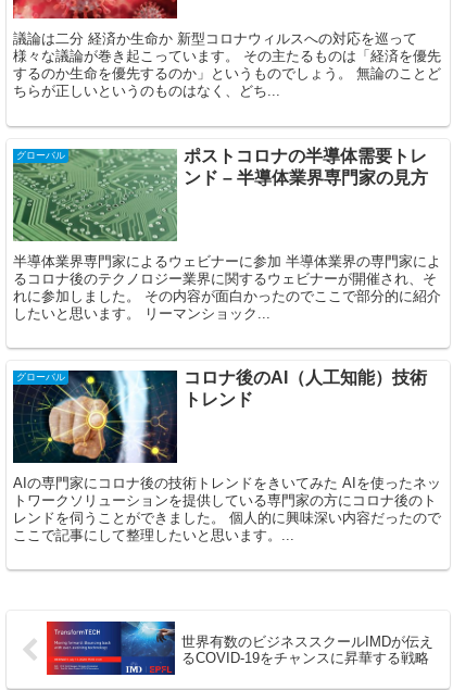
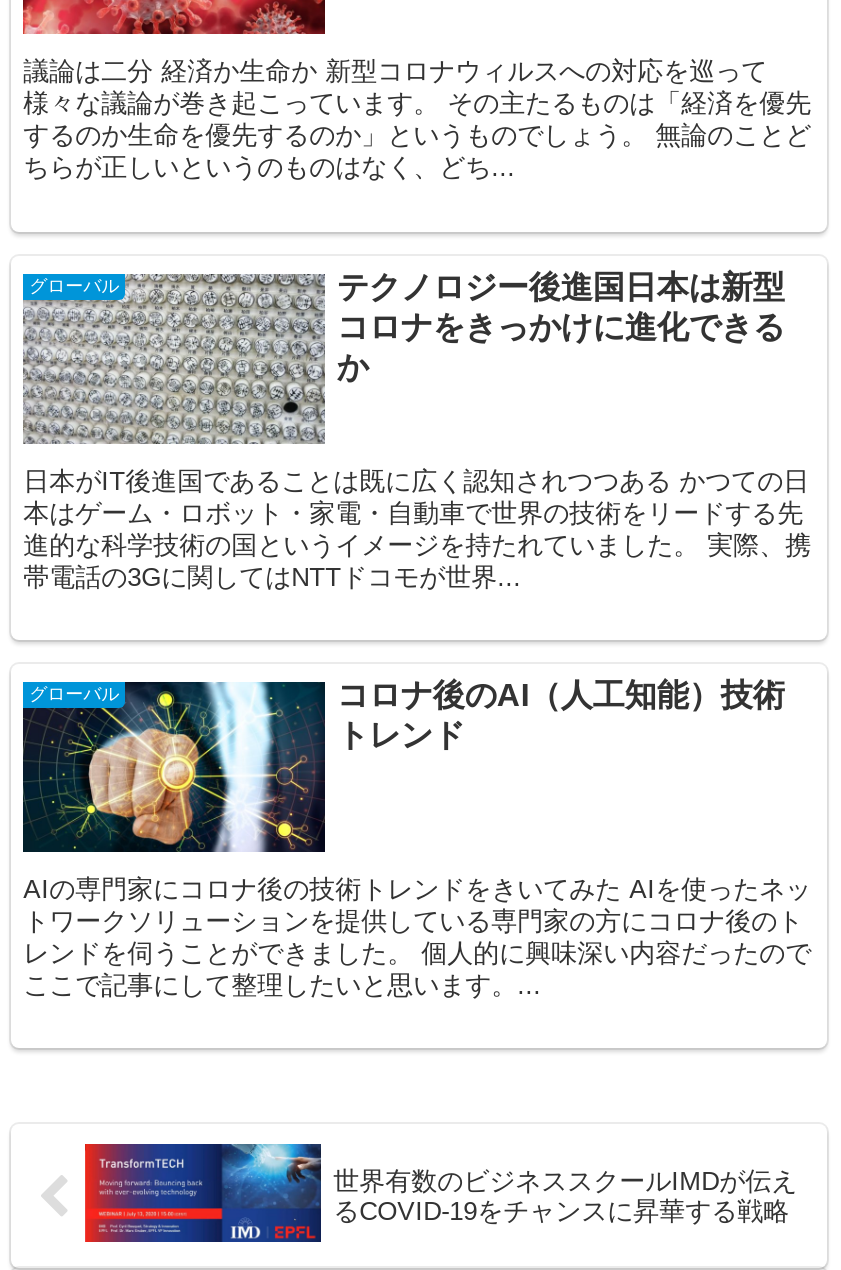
- [image]
- ポストコロナの半導体需要トレ
- ンド – 半導体業界専門家の見方
+ [image]
+ テクノロジー後進国日本は新型
+ コロナをきっかけに進化できる
+ か

- 半導体業界専門家によるウェビナーに参加 半導体業界の専門家によ
- るコロナ後のテクノロジー業界に関するウェビナーが開催され、そ
- れに参加しました。 その内容が面白かったのでここで部分的に紹介
- したいと思います。 リーマンショック...
+ 日本がIT後進国であることは既に広く認知されつつある かつての日
+ 本はゲーム・ロボット・家電・自動車で世界の技術をリードする先
+ 進的な科学技術の国というイメージを持たれていました。 実際、携
+ 帯電話の3Gに関してはNTTドコモが世界...
